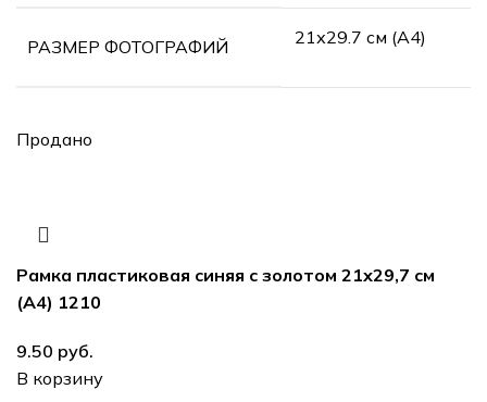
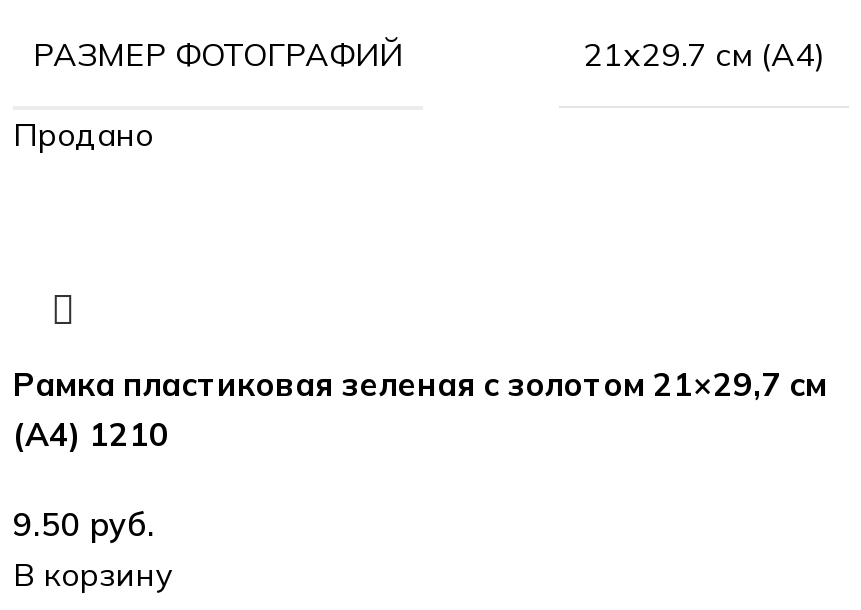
- Рамка пластиковая синяя с золотом 21х29,7 см
+ Рамка пластиковая зеленая с золотом 21×29,7 см

- руб.
+ 9.50 руб.
